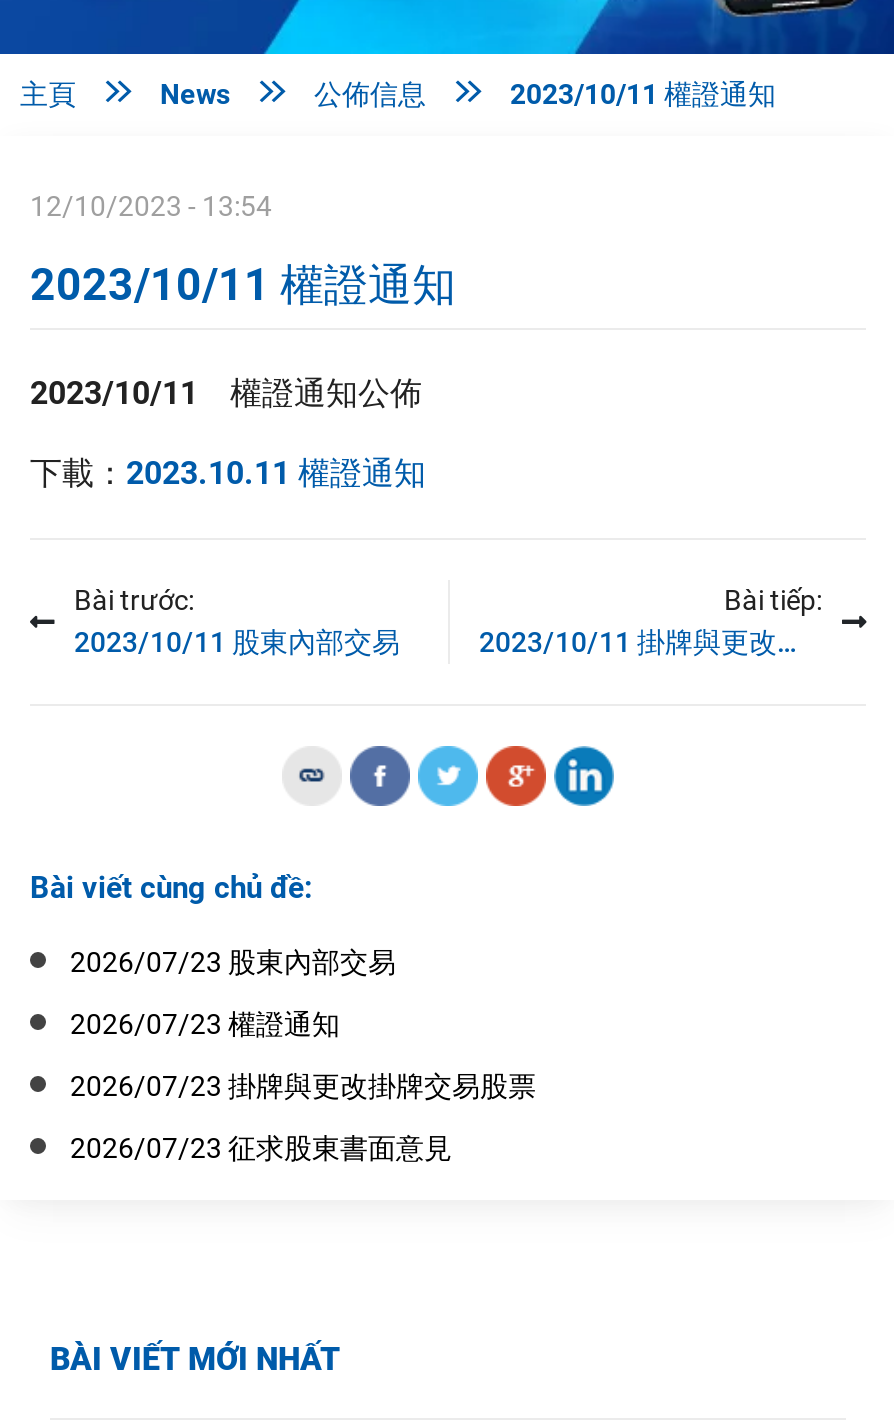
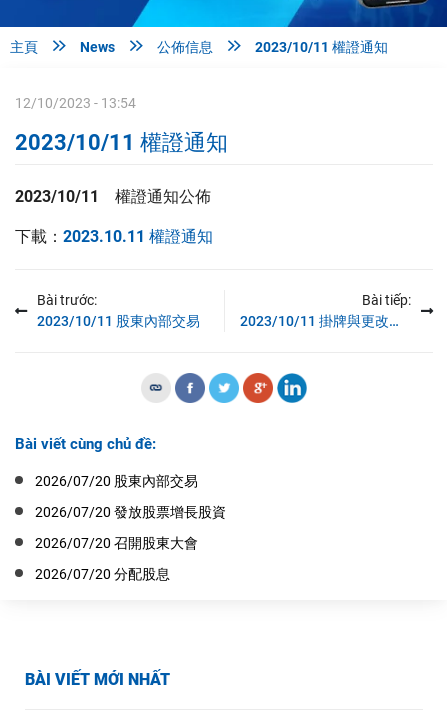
- 2026/07/23 股東內部交易
+ 2026/07/20 股東內部交易

- 2026/07/23 權證通知
+ 2026/07/20 發放股票增長股資

- 2026/07/23 掛牌與更改掛牌交易股票
+ 2026/07/20 召開股東大會

- 2026/07/23 征求股東書面意見
+ 2026/07/20 分配股息
